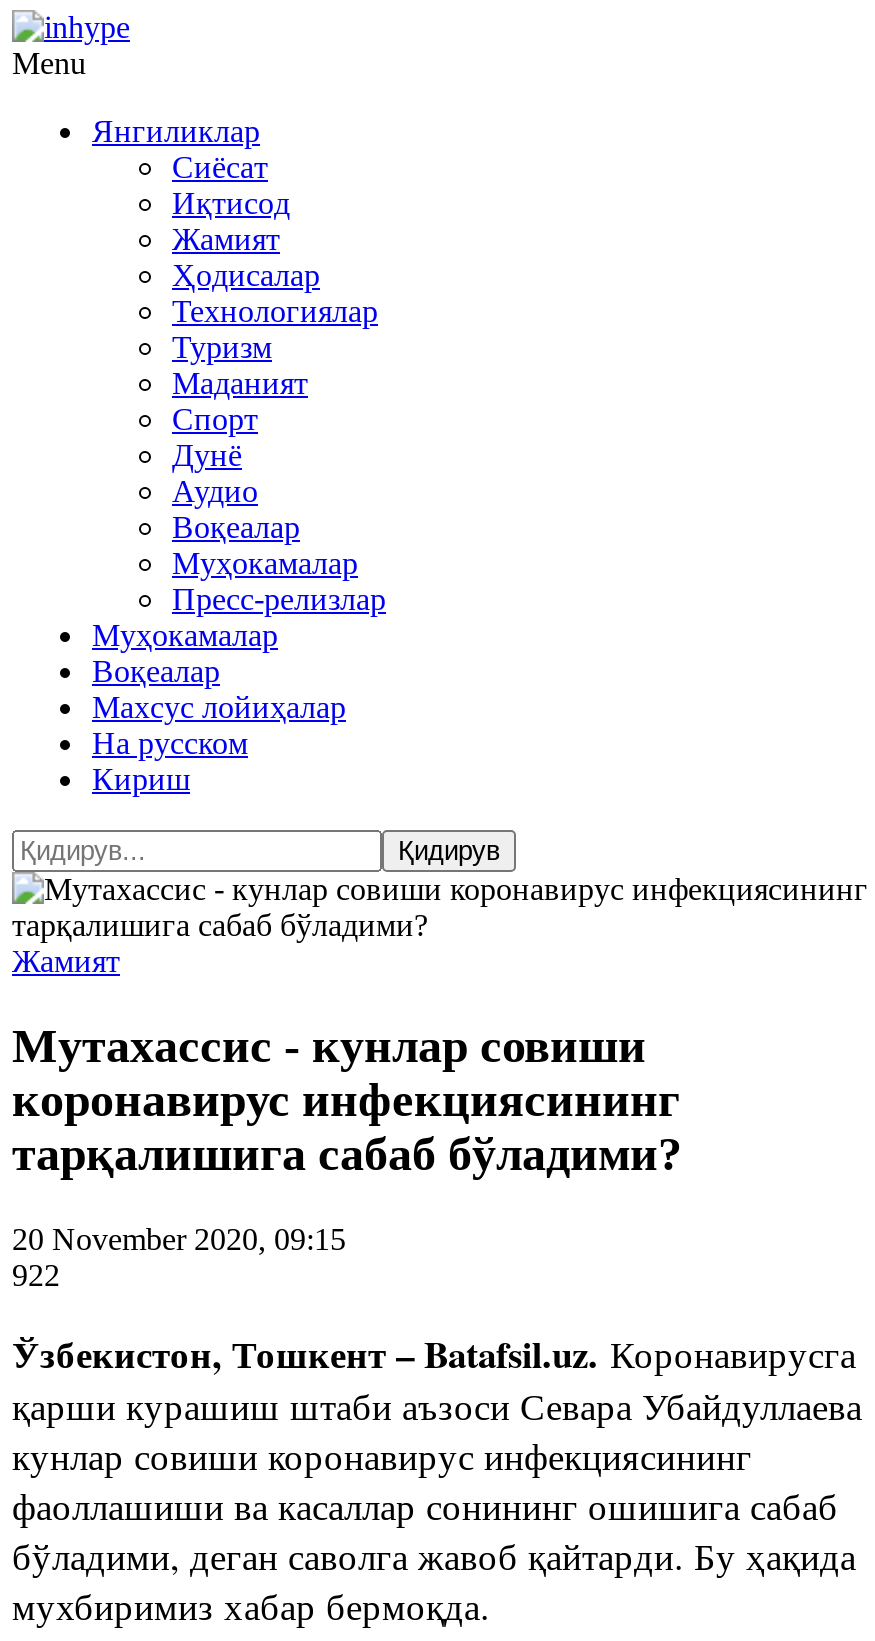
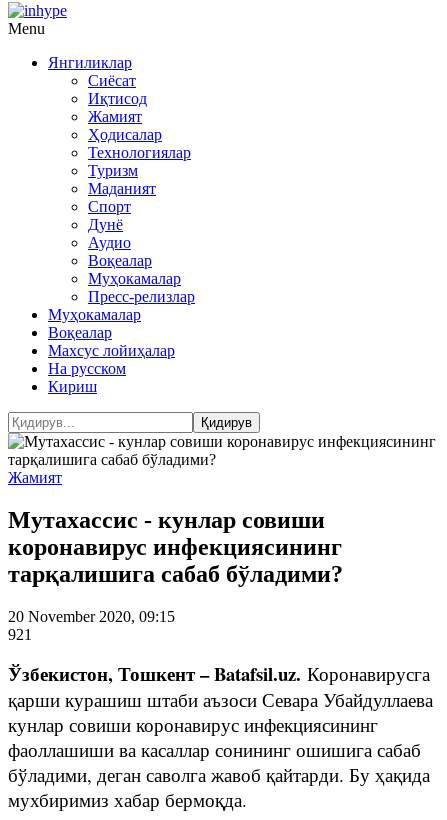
- 922
+ 921
